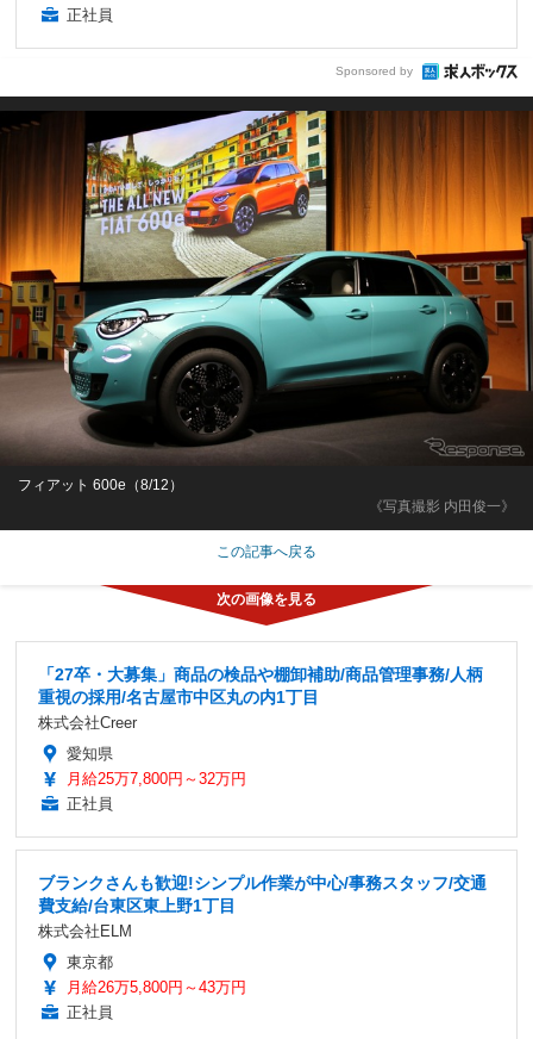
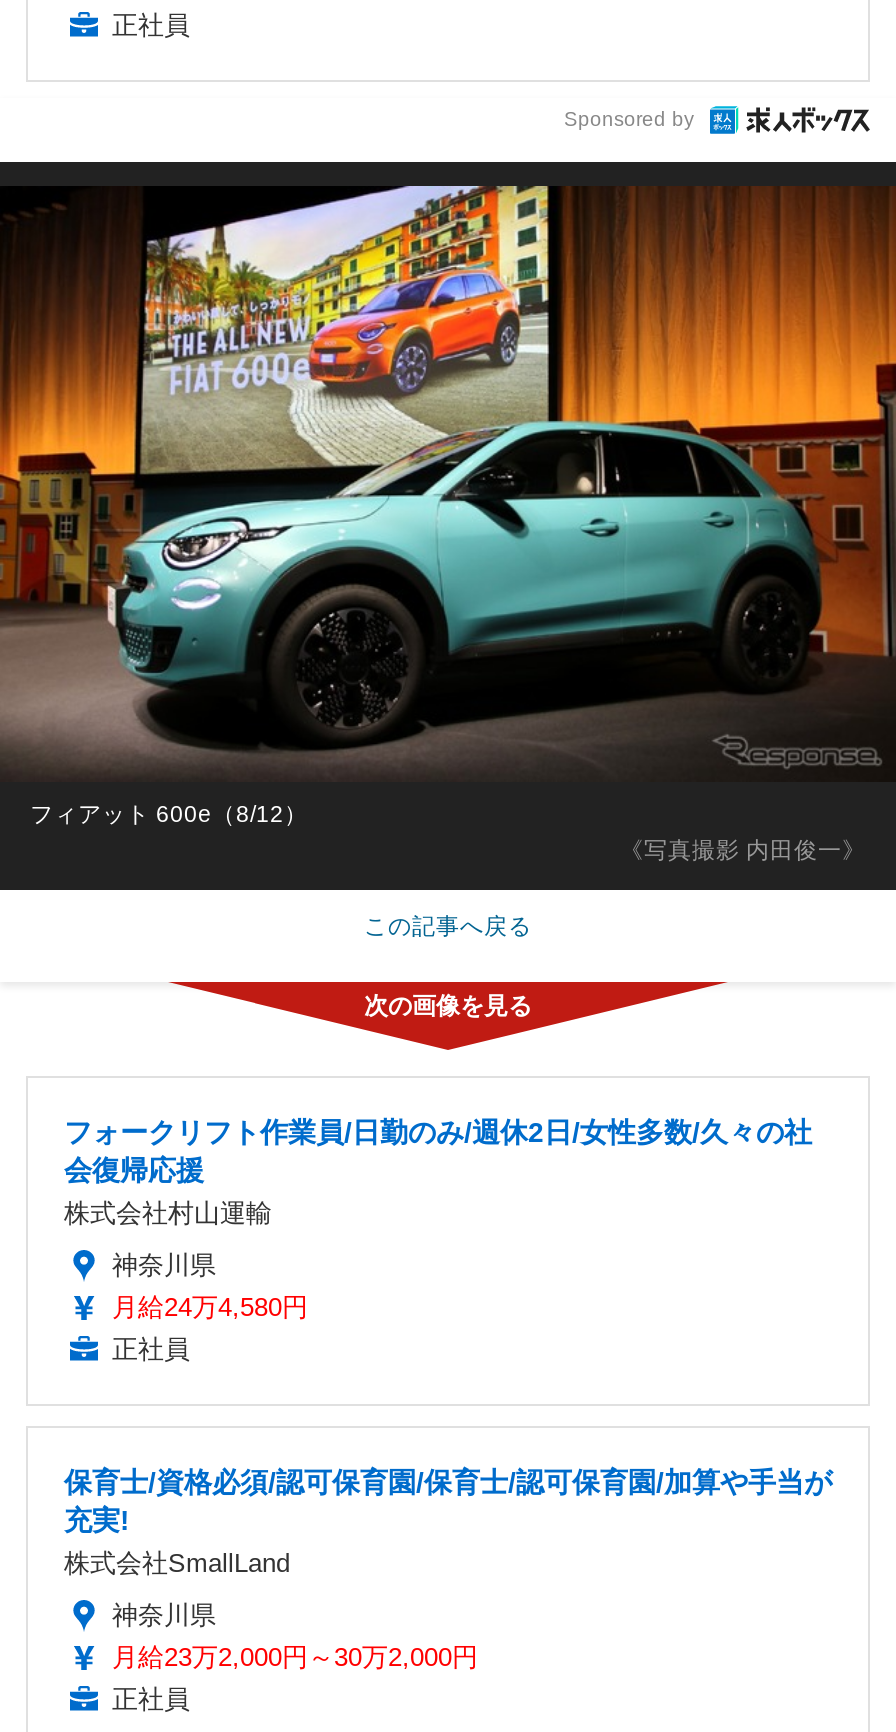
- 「27卒・大募集」商品の検品や棚卸補助/商品管理事務/人柄
- 重視の採用/名古屋市中区丸の内1丁目
- 株式会社Creer
+ フォークリフト作業員/日勤のみ/週休2日/女性多数/久々の社
+ 会復帰応援
+ 株式会社村山運輸

- 愛知県
- 月給25万7,800円～32万円
+ 神奈川県
+ 月給24万4,580円

- ブランクさんも歓迎!シンプル作業が中心/事務スタッフ/交通
- 費支給/台東区東上野1丁目
- 株式会社ELM
+ 保育士/資格必須/認可保育園/保育士/認可保育園/加算や手当が
+ 充実!
+ 株式会社SmallLand

- 東京都
- 月給26万5,800円～43万円
+ 神奈川県
+ 月給23万2,000円～30万2,000円
